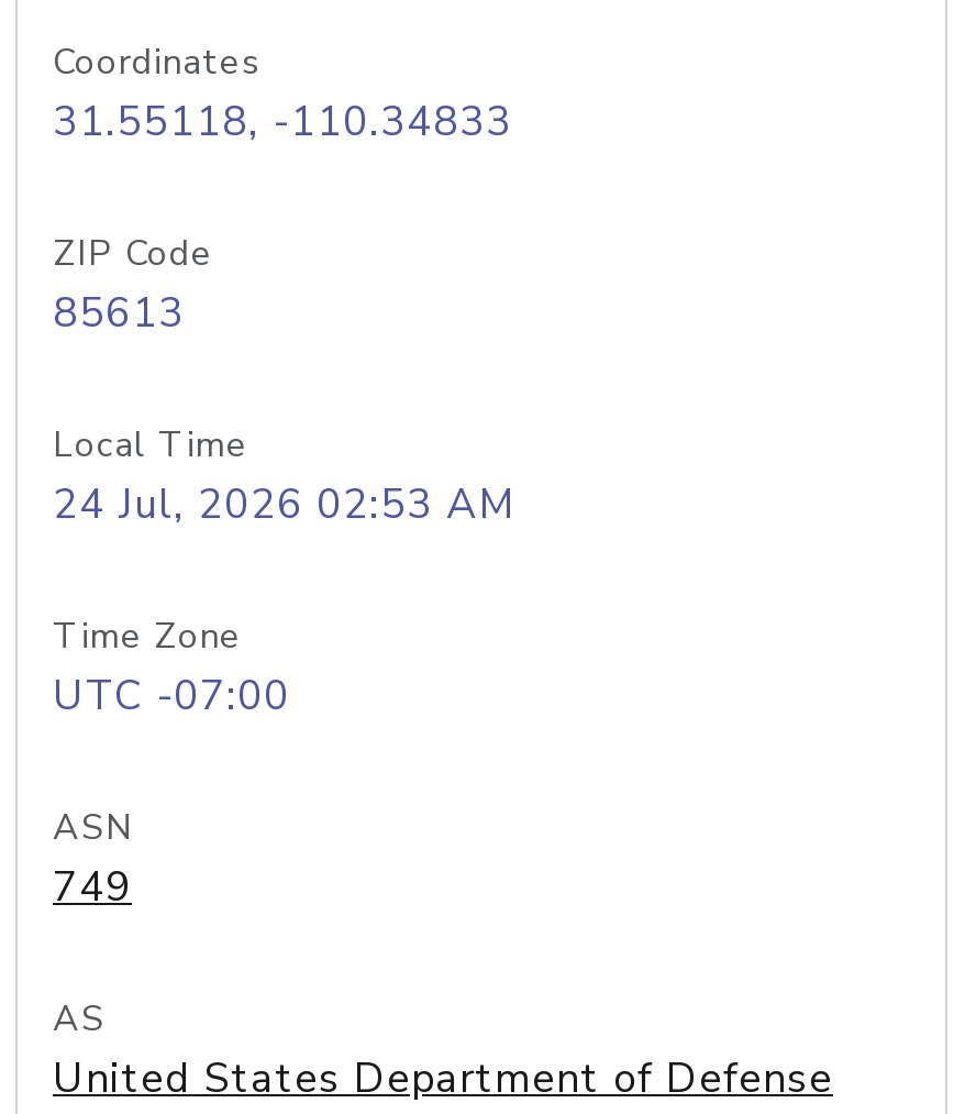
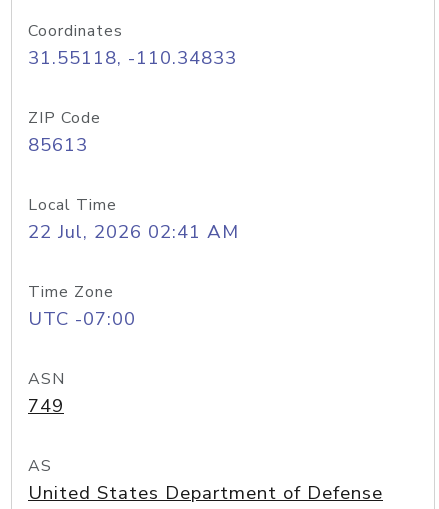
- 24 Jul, 2026 02:53 AM
+ 22 Jul, 2026 02:41 AM
